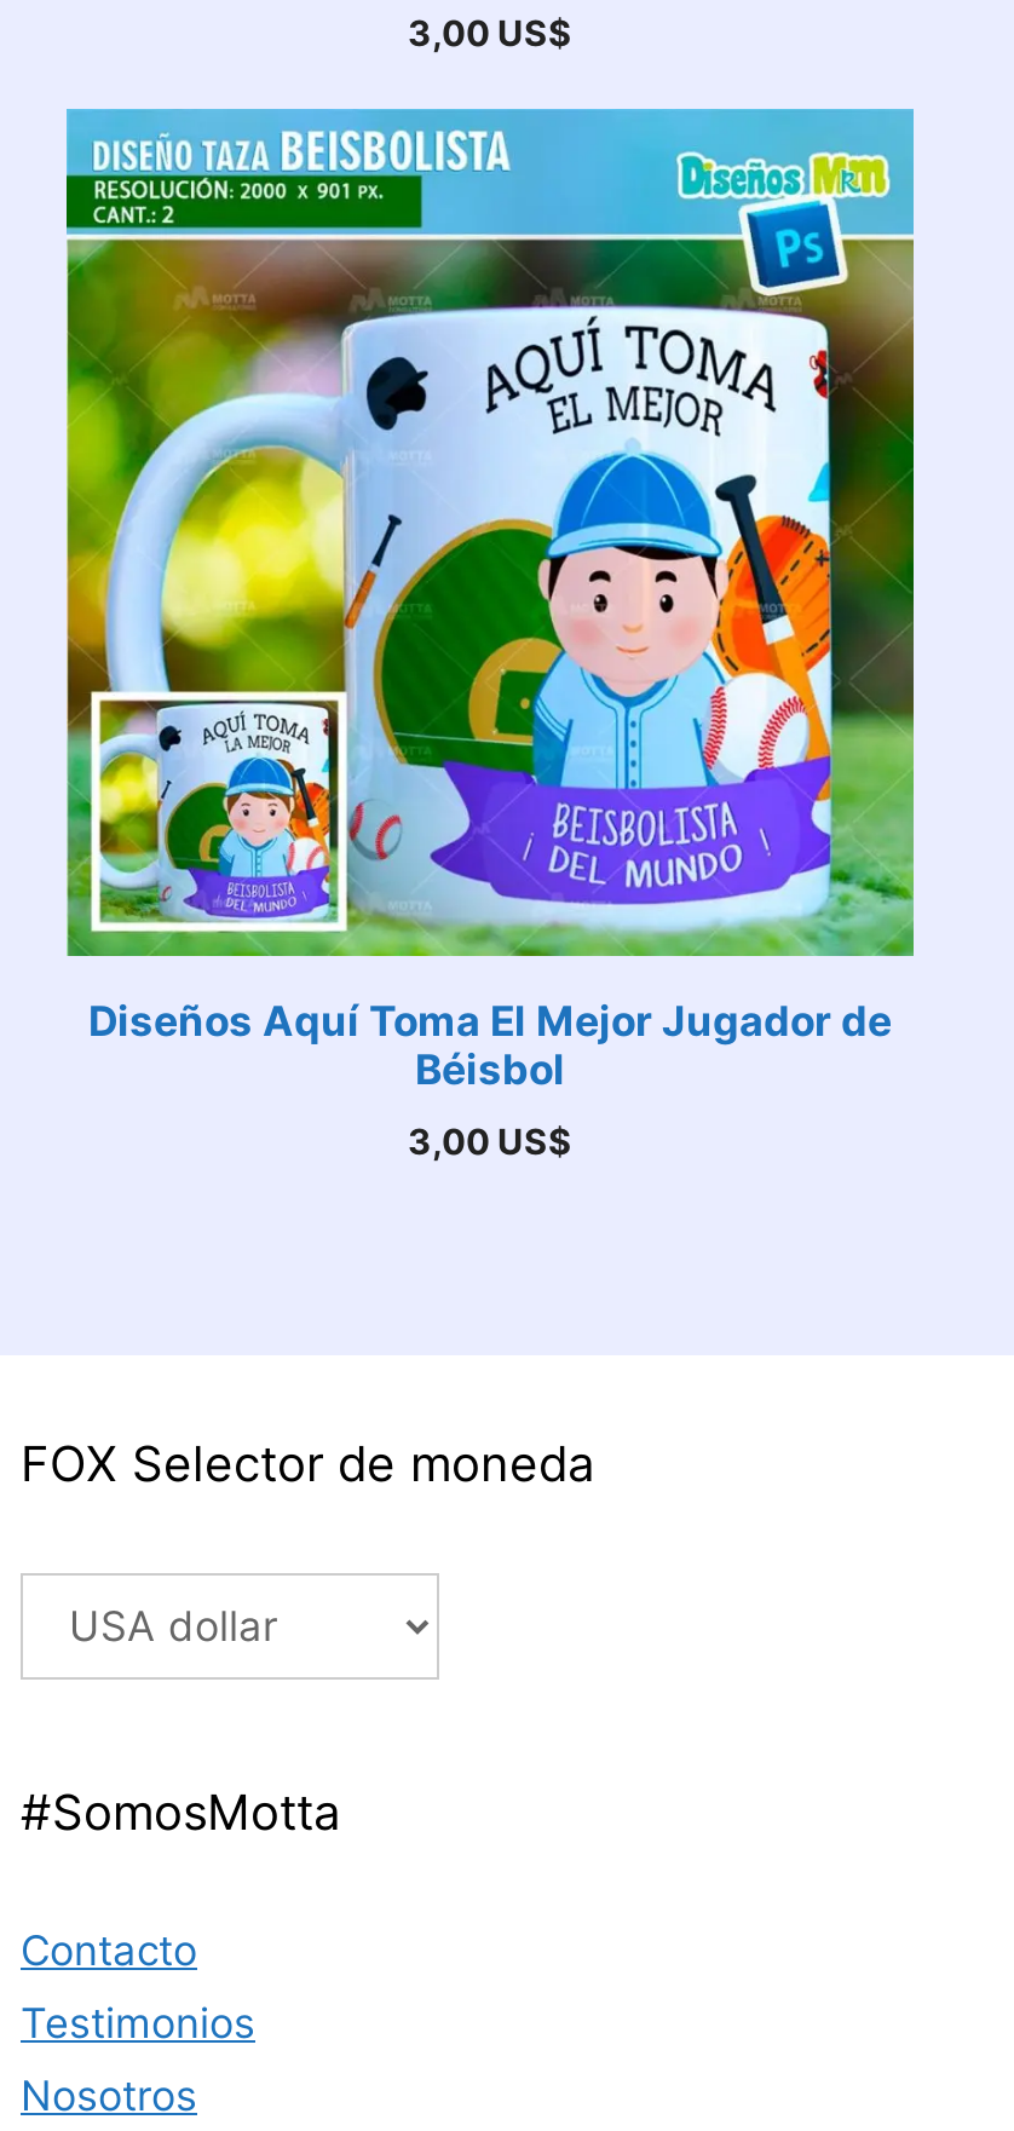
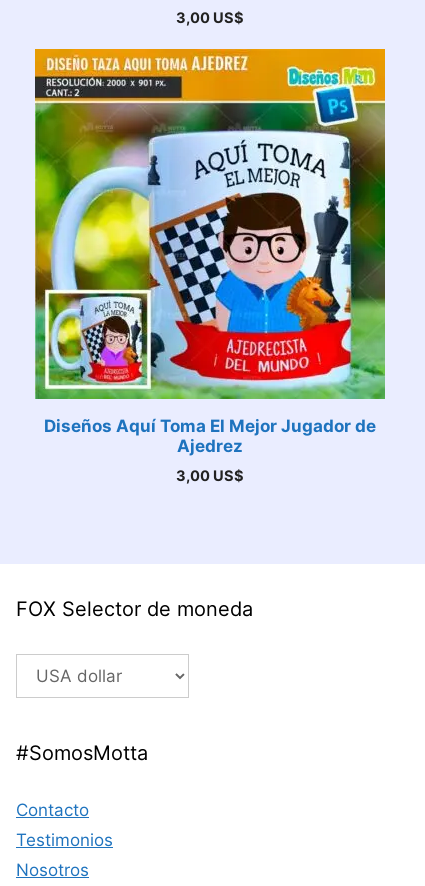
- [image]
+ [image]

- [image]
+ [image]

- Béisbol
+ Ajedrez
